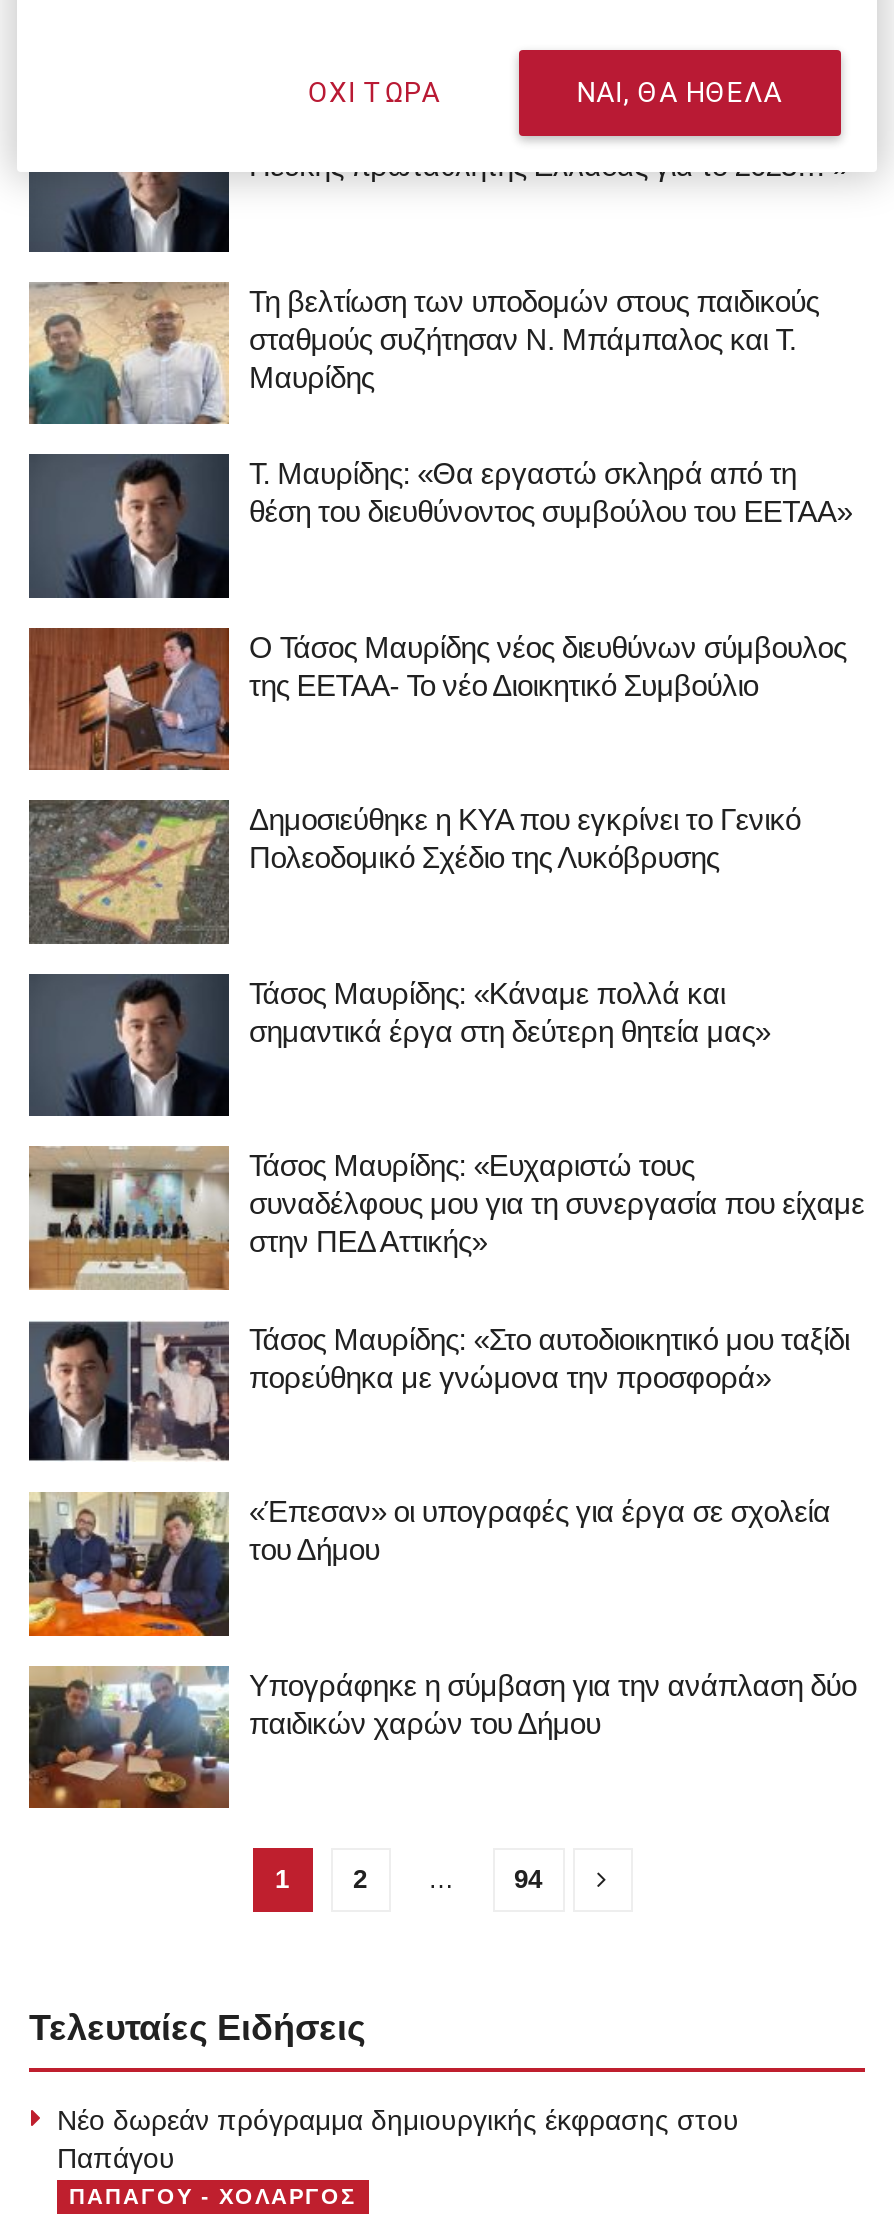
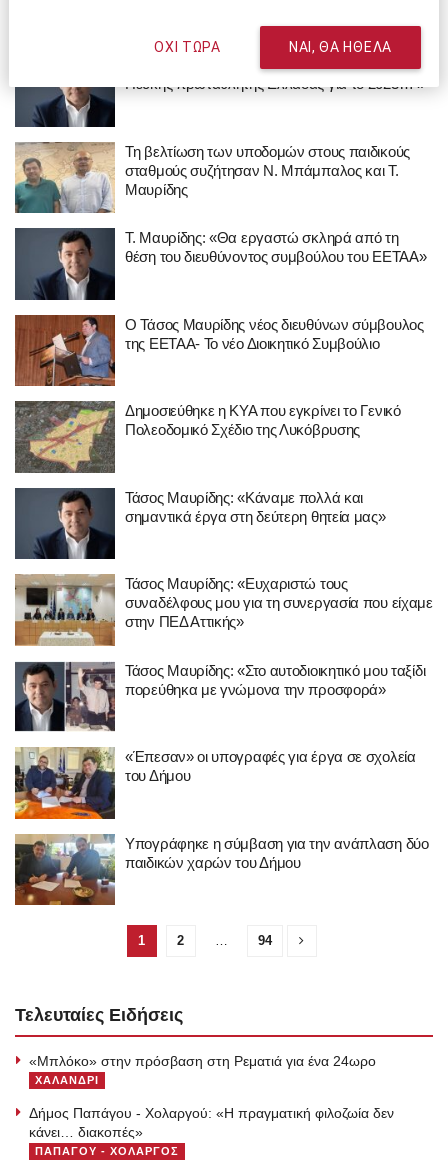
- Nέο δωρεάν πρόγραμμα δημιουργικής έκφρασης στου
- Παπάγου
+ «Μπλόκο» στην πρόσβαση στη Ρεματιά για ένα 24ωρο
+ ΧΑΛΑΝΔΡΙ
+ Δήμος Παπάγου - Χολαργού: «H πραγματική φιλοζωία δεν
+ κάνει… διακοπές»
